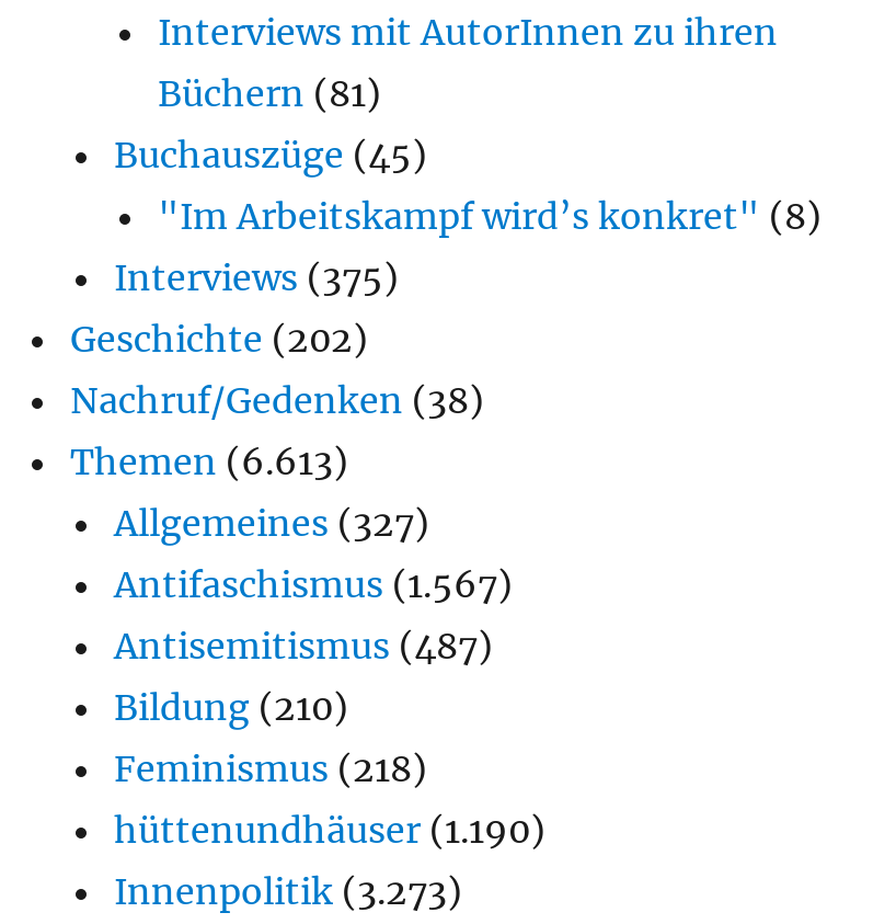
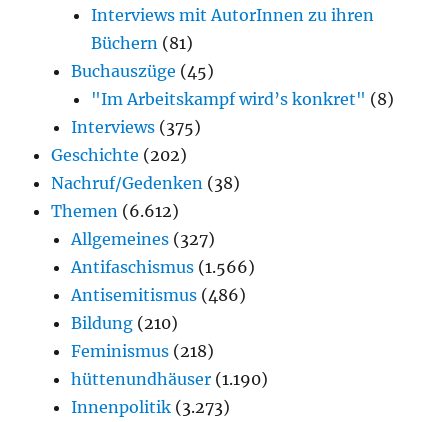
- Themen (6.613)
+ Themen (6.612)

- Antifaschismus (1.567)
+ Antifaschismus (1.566)

- Antisemitismus (487)
+ Antisemitismus (486)
